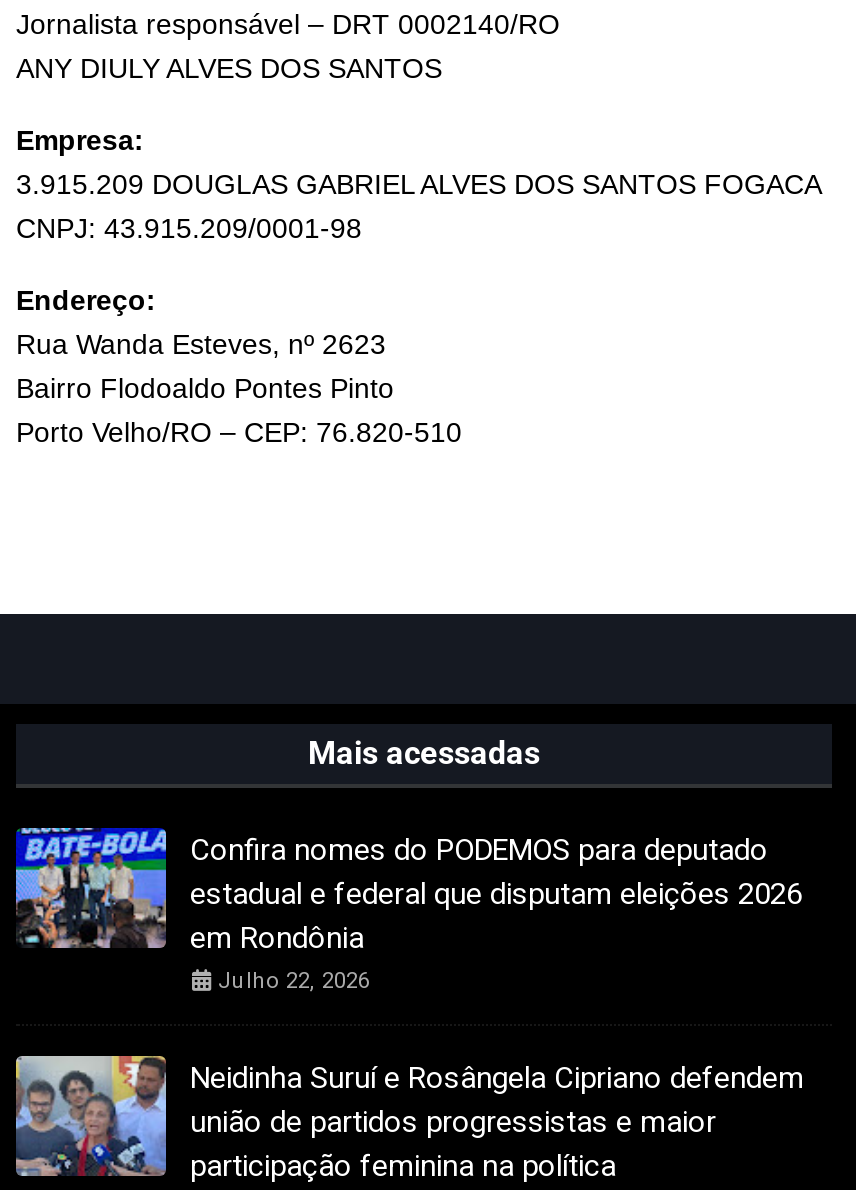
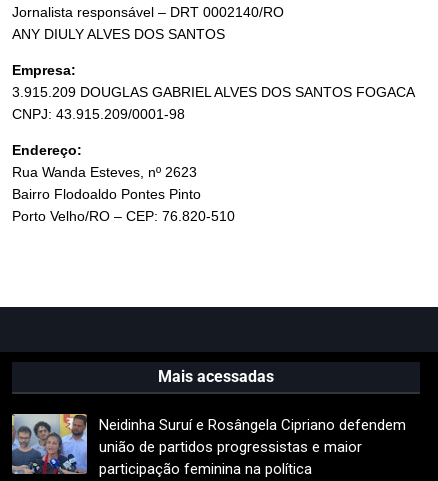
- [image]
- Confira nomes do PODEMOS para deputado
- estadual e federal que disputam eleições 2026
- em Rondônia
- Julho 22, 2026
